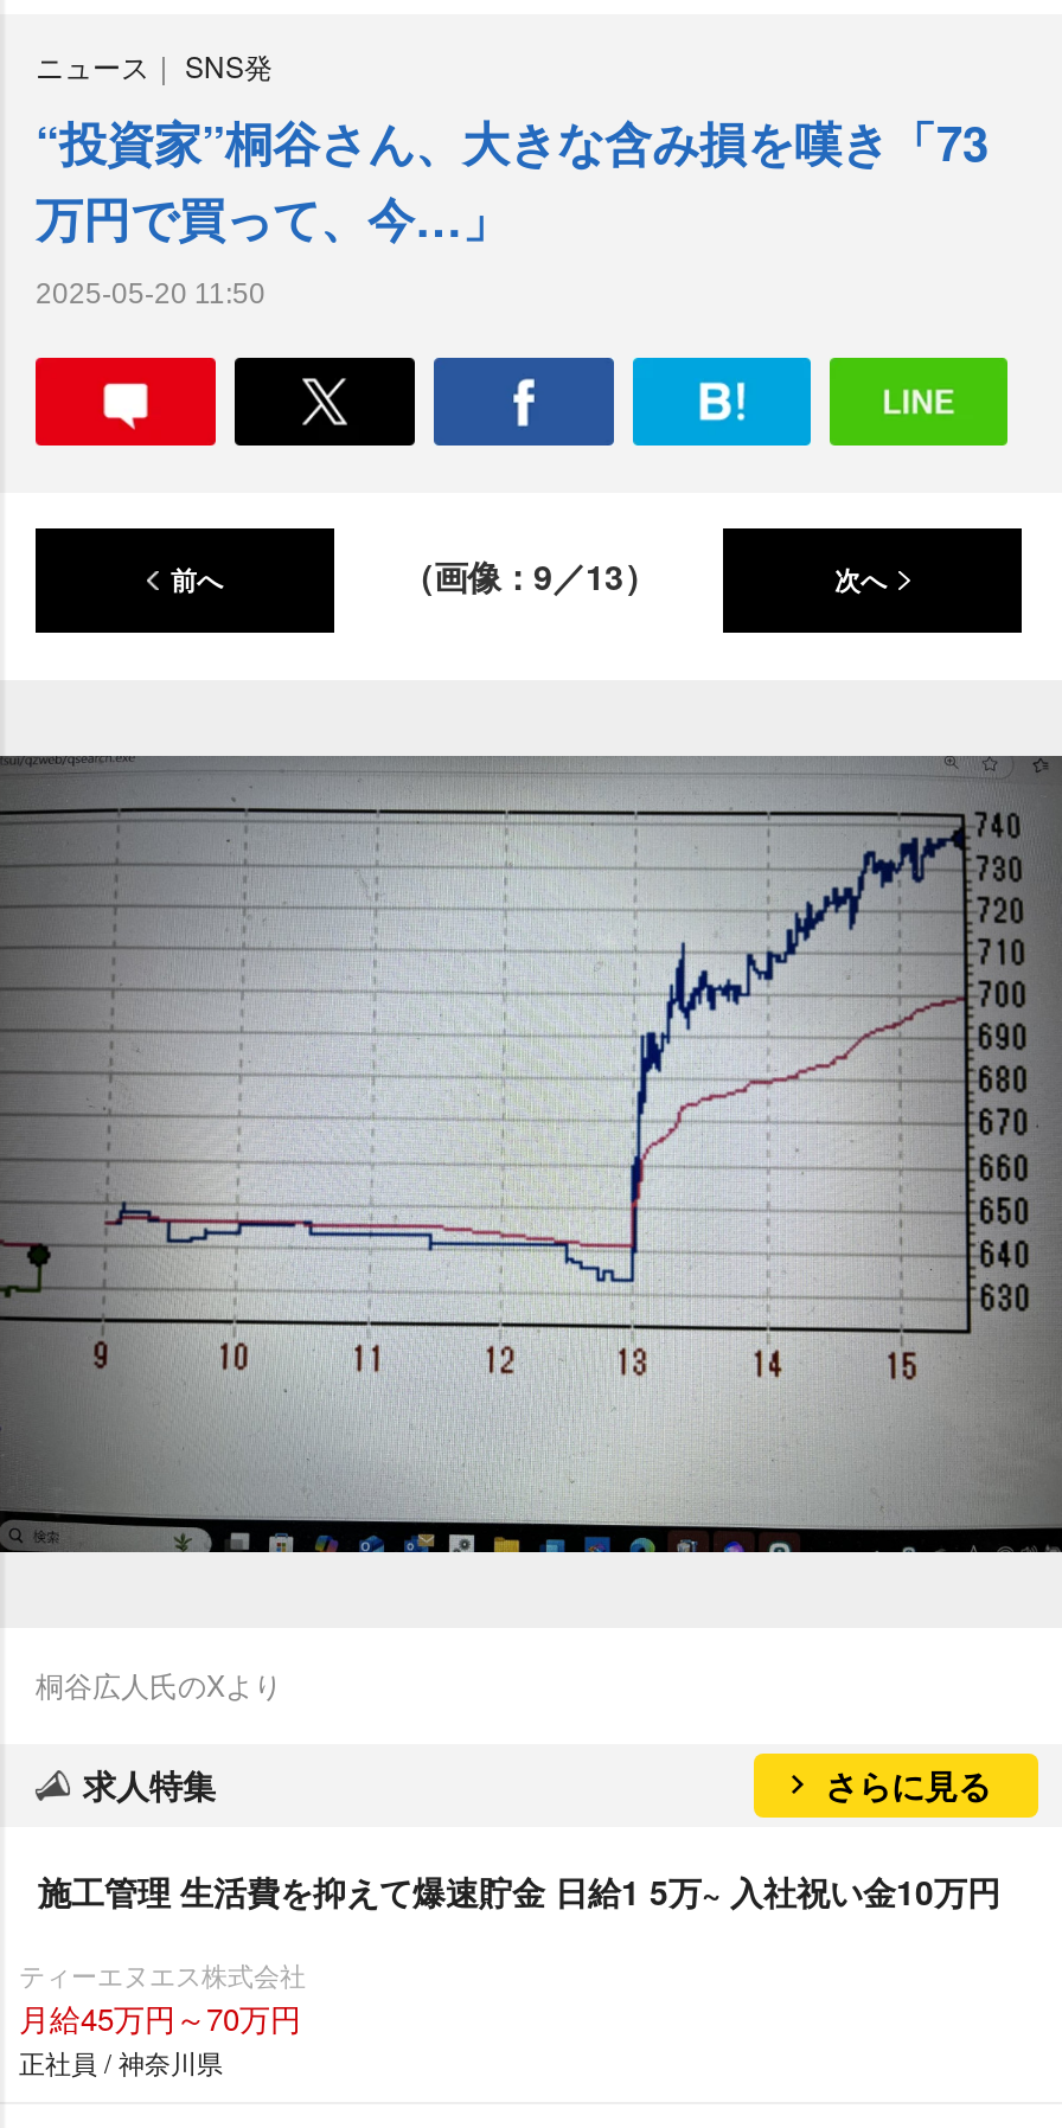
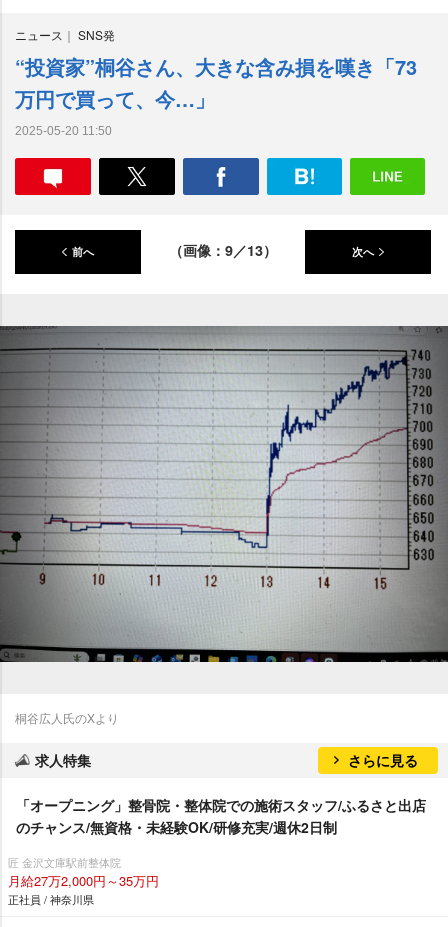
- 施工管理 生活費を抑えて爆速貯金 日給1 5万~ 入社祝い金10万円
+ 「オープニング」整骨院・整体院での施術スタッフ/ふるさと出店
+ のチャンス/無資格・未経験OK/研修充実/週休2日制

- ティーエヌエス株式会社
- 月給45万円～70万円
+ 匠 金沢文庫駅前整体院
+ 月給27万2,000円～35万円
